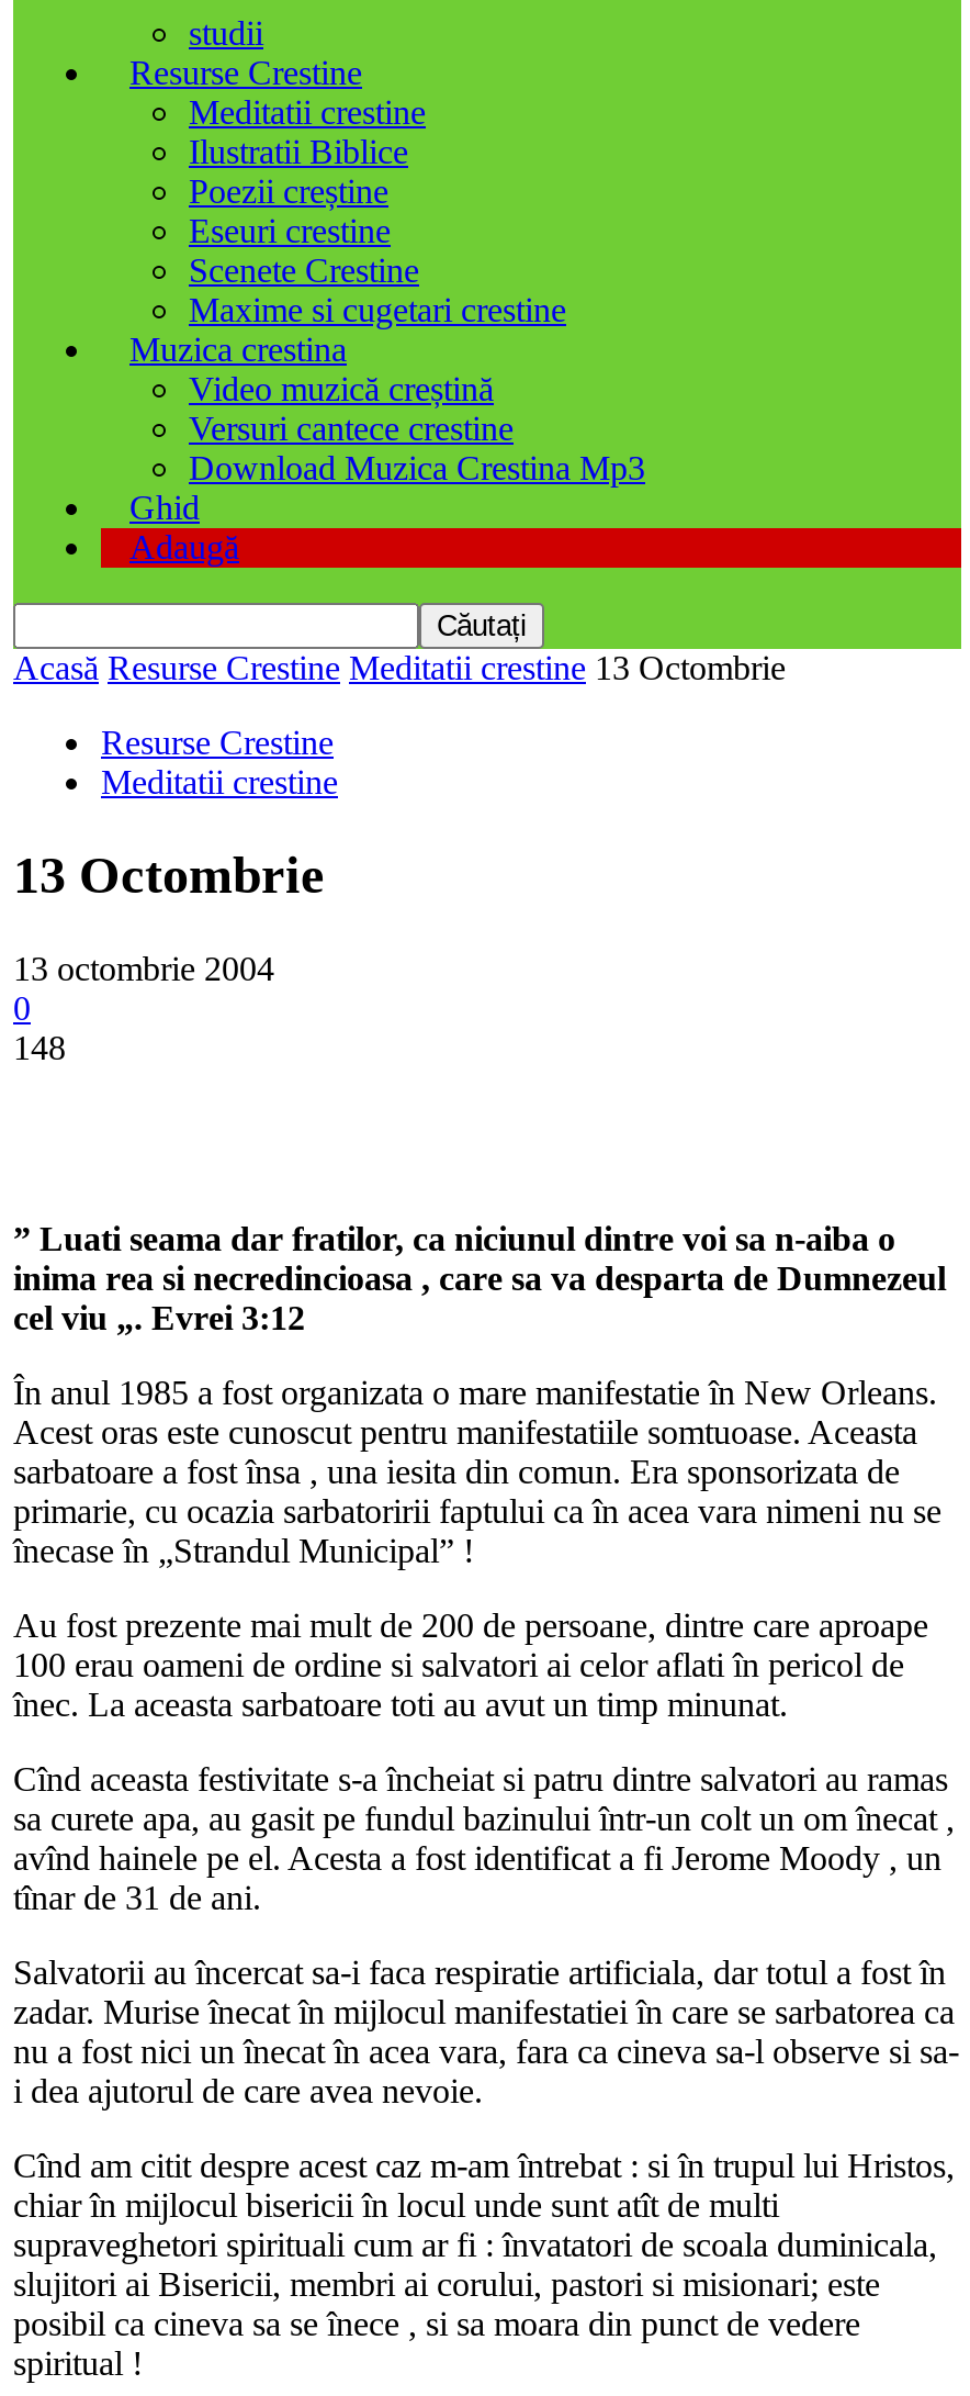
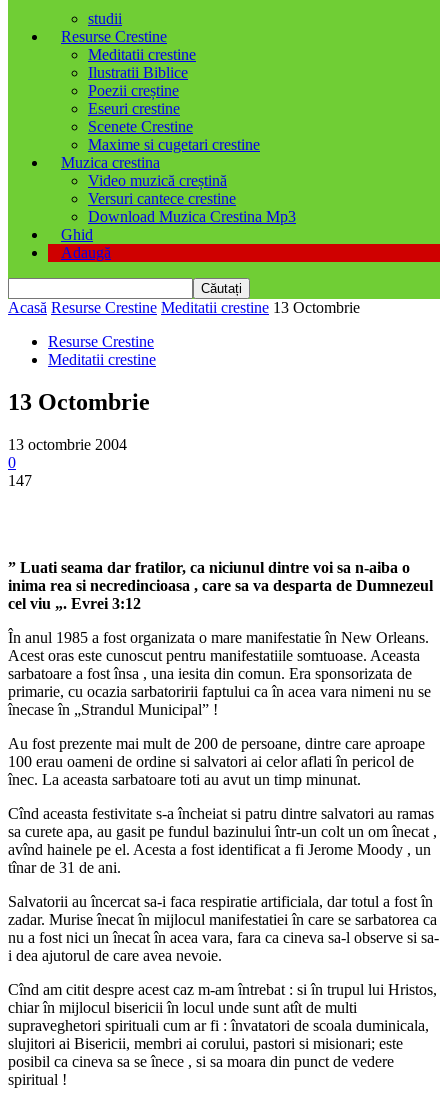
- 148
+ 147
